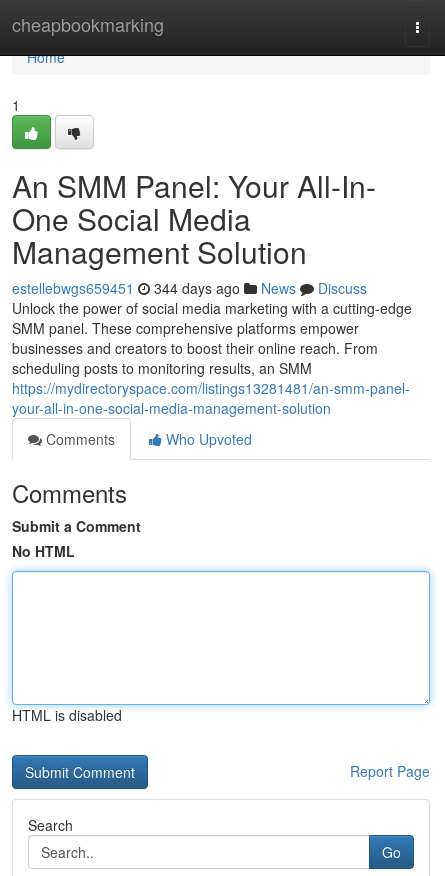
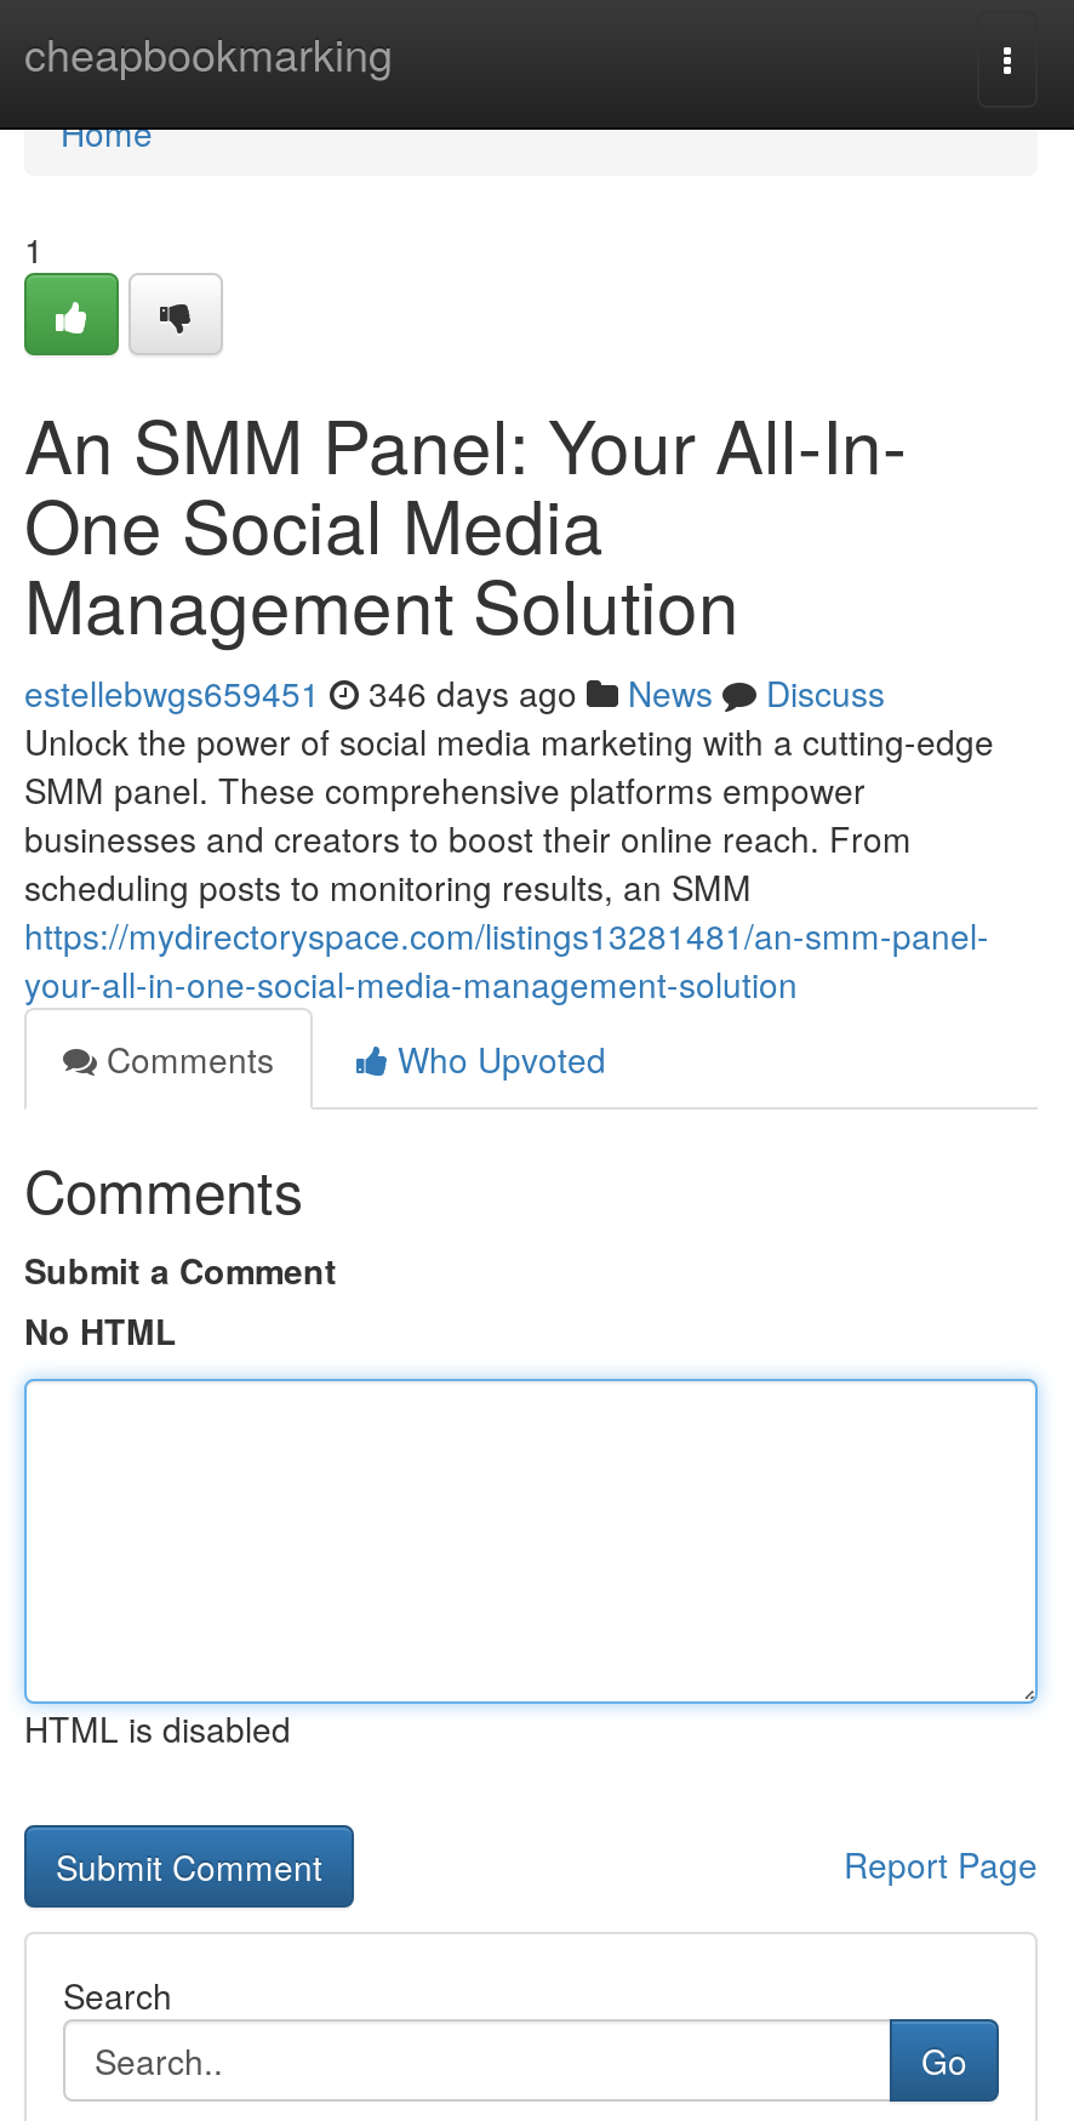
- estellebwgs659451 344 days ago News Discuss
+ estellebwgs659451 346 days ago News Discuss
